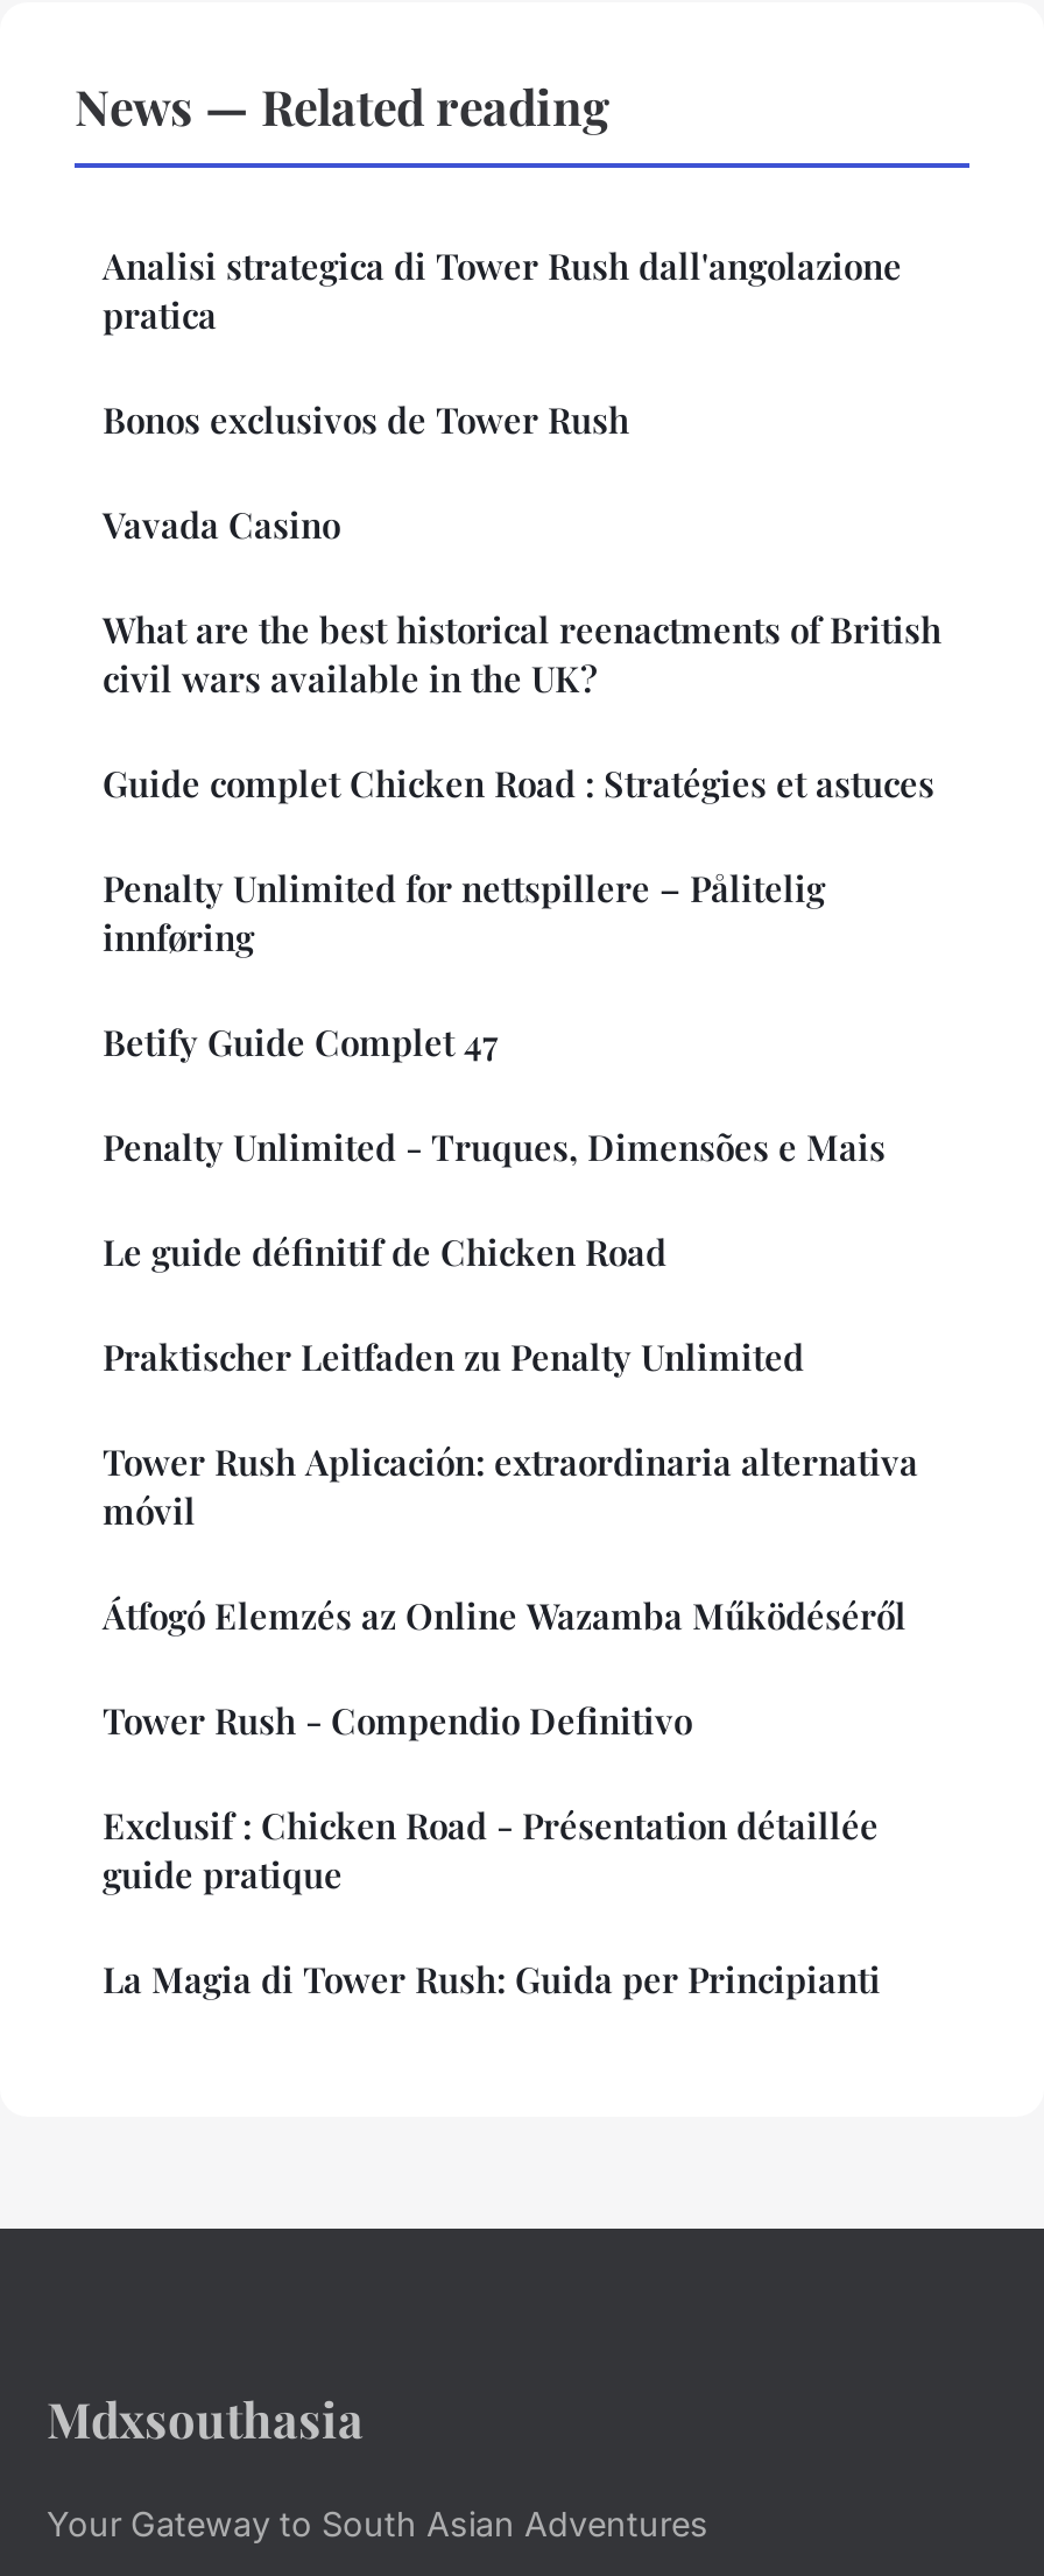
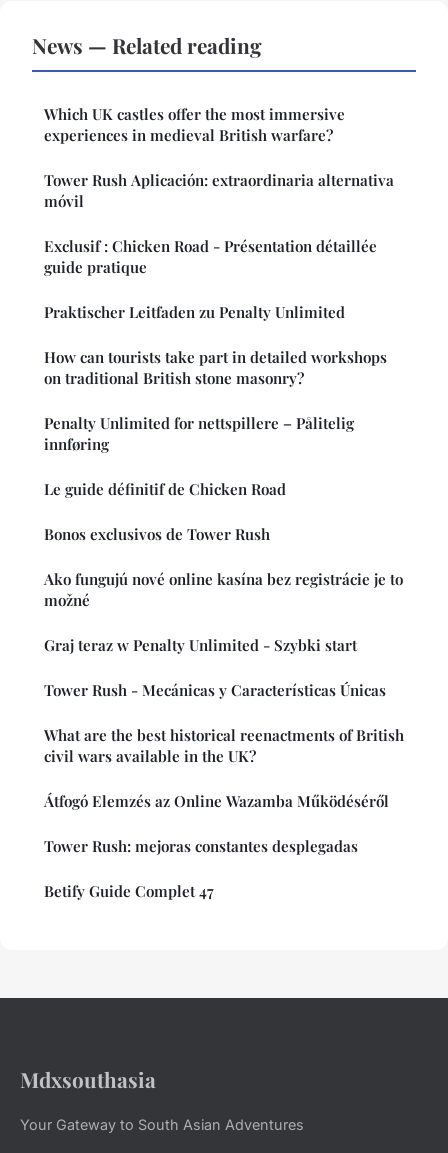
- Analisi strategica di Tower Rush dall'angolazione
- pratica
- Vavada Casino
- Guide complet Chicken Road : Stratégies et astuces
- Penalty Unlimited - Truques, Dimensões e Mais
+ Which UK castles offer the most immersive
+ experiences in medieval British warfare?

moved down: Penalty Unlimited for nettspillere – Pålitelig | innføring | Le guide définitif de Chicken Road | Bonos exclusivos de Tower Rush

moved down: What are the best historical reenactments of British | civil wars available in the UK?

moved down: Betify Guide Complet 47

moved down: Praktischer Leitfaden zu Penalty Unlimited

moved up: Tower Rush Aplicación: extraordinaria alternativa | móvil

moved down: Átfogó Elemzés az Online Wazamba Működéséről

- Tower Rush - Compendio Definitivo

moved up: Exclusif : Chicken Road - Présentation détaillée | guide pratique

- La Magia di Tower Rush: Guida per Principianti
+ How can tourists take part in detailed workshops
+ on traditional British stone masonry?
+ Ako fungujú nové online kasína bez registrácie je to
+ možné
+ Graj teraz w Penalty Unlimited - Szybki start
+ Tower Rush - Mecánicas y Características Únicas
+ Tower Rush: mejoras constantes desplegadas
